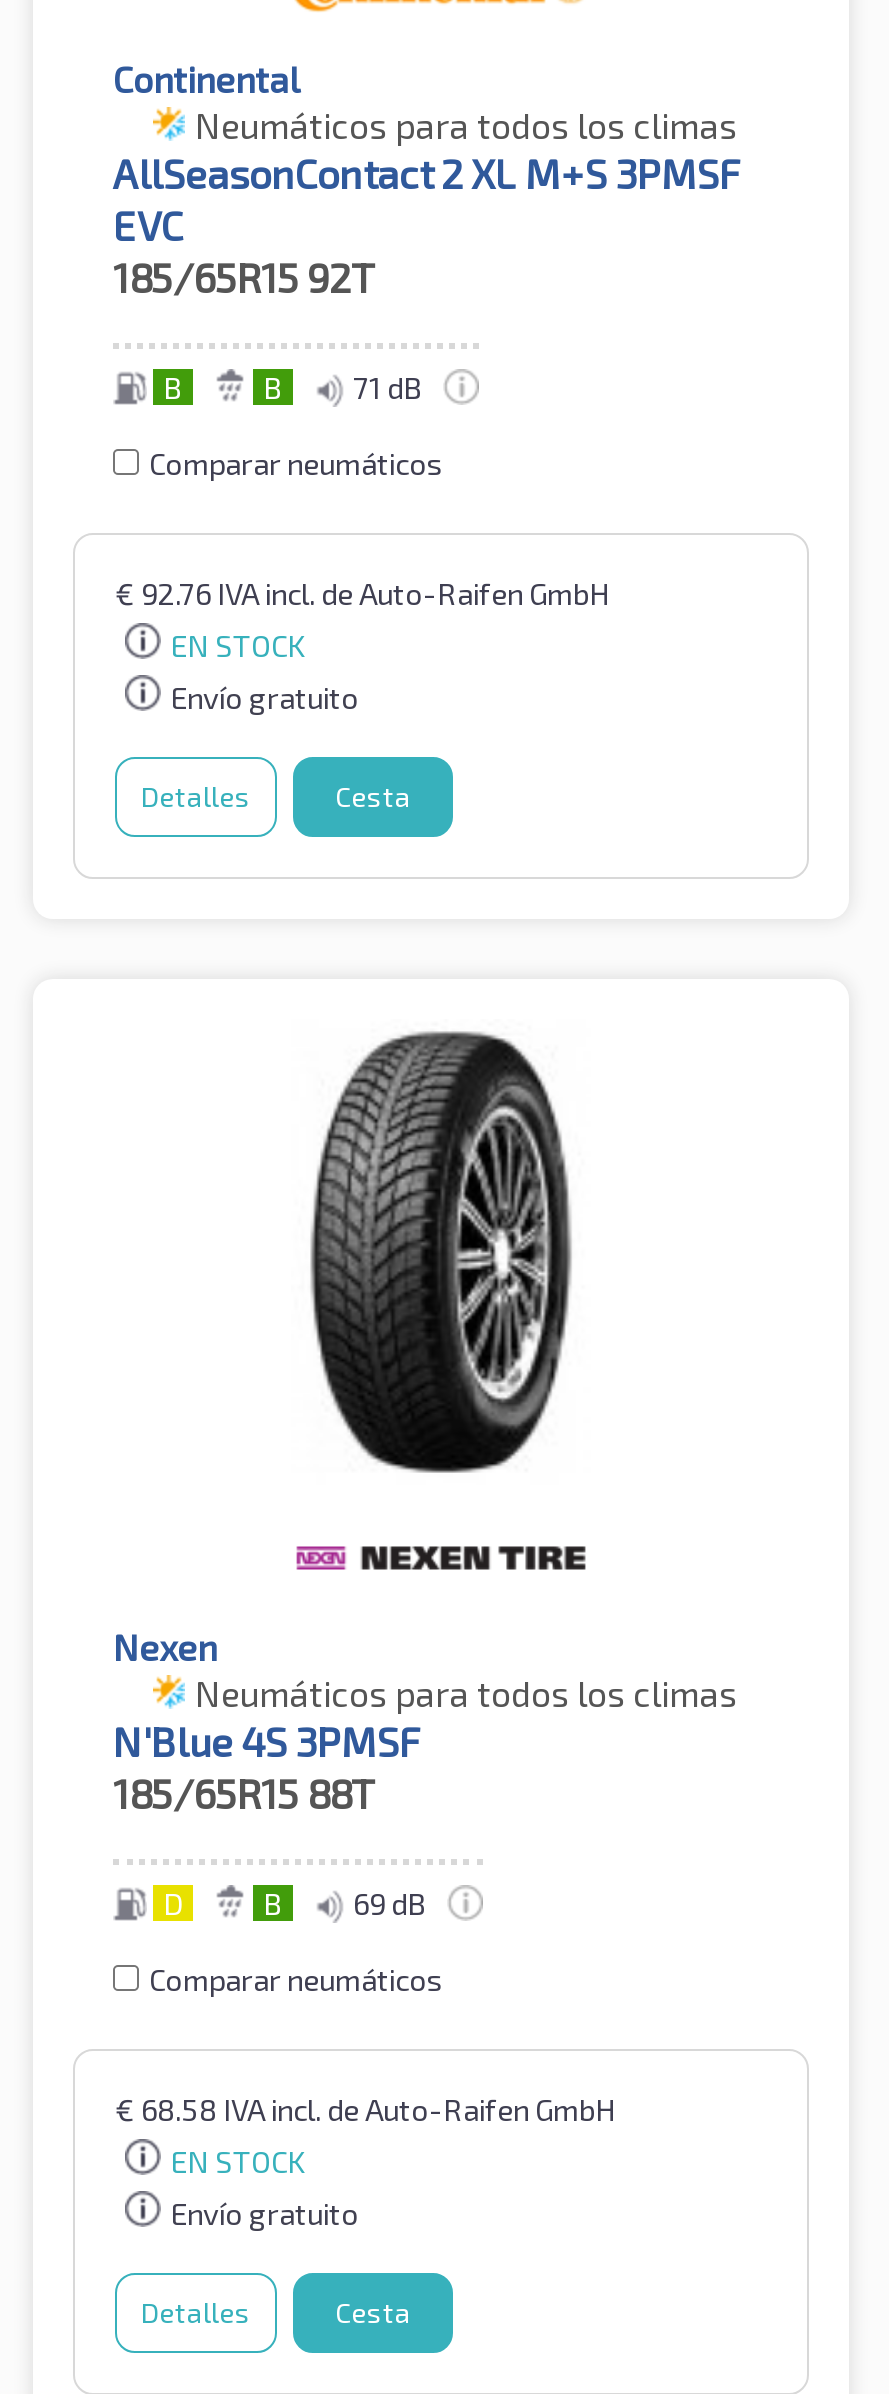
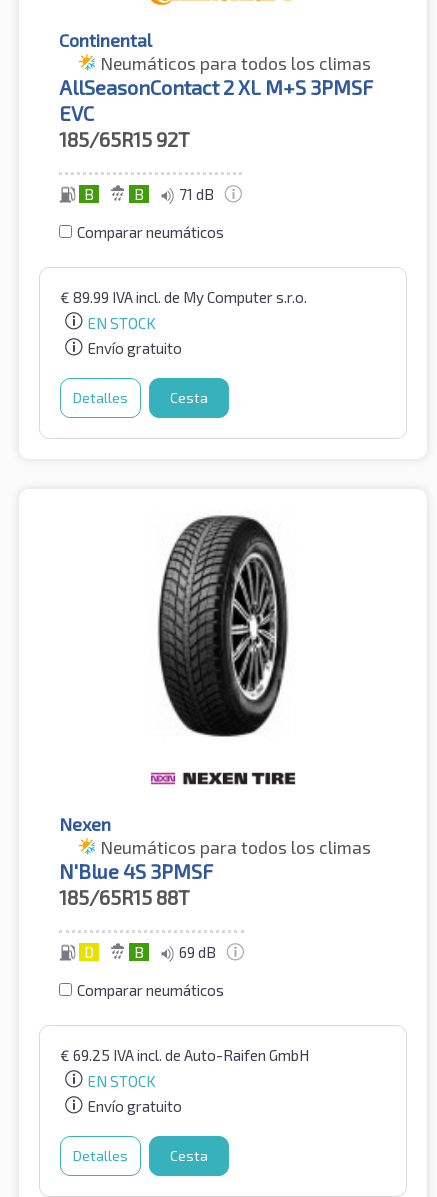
- € 92.76 IVA incl. de Auto-Raifen GmbH
+ € 89.99 IVA incl. de My Computer s.r.o.

- € 68.58 IVA incl. de Auto-Raifen GmbH
+ € 69.25 IVA incl. de Auto-Raifen GmbH
